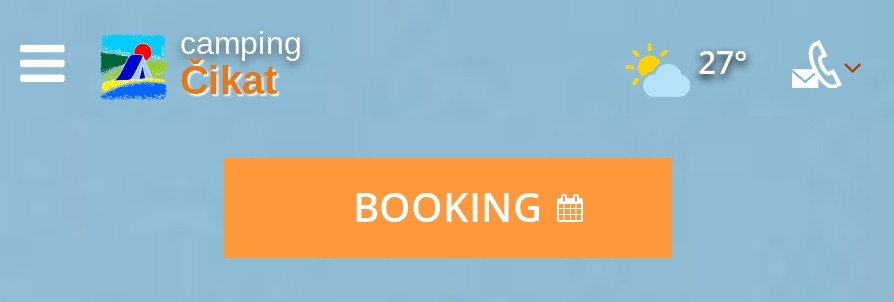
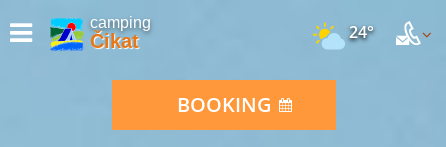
- 27°
+ 24°
